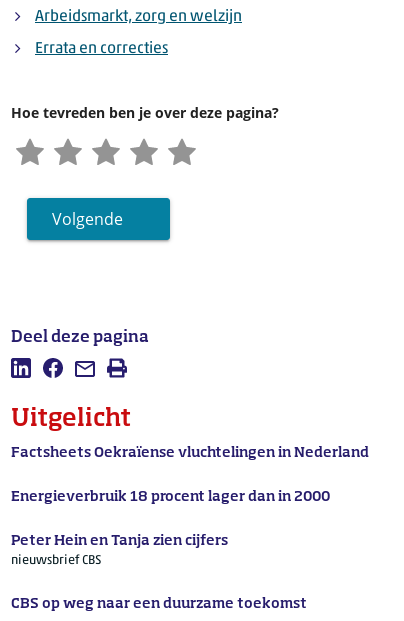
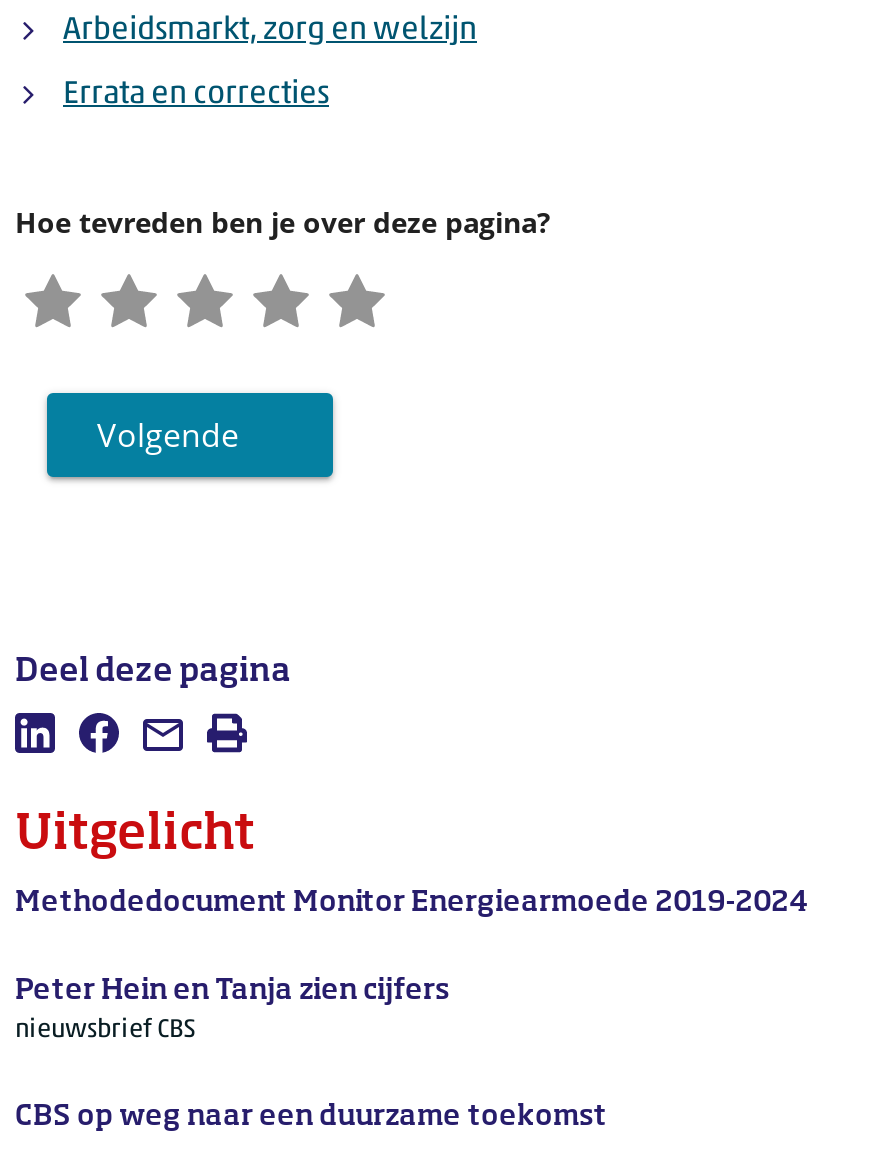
- Factsheets Oekraïense vluchtelingen in Nederland
- Energieverbruik 18 procent lager dan in 2000
+ Methodedocument Monitor Energiearmoede 2019-2024
